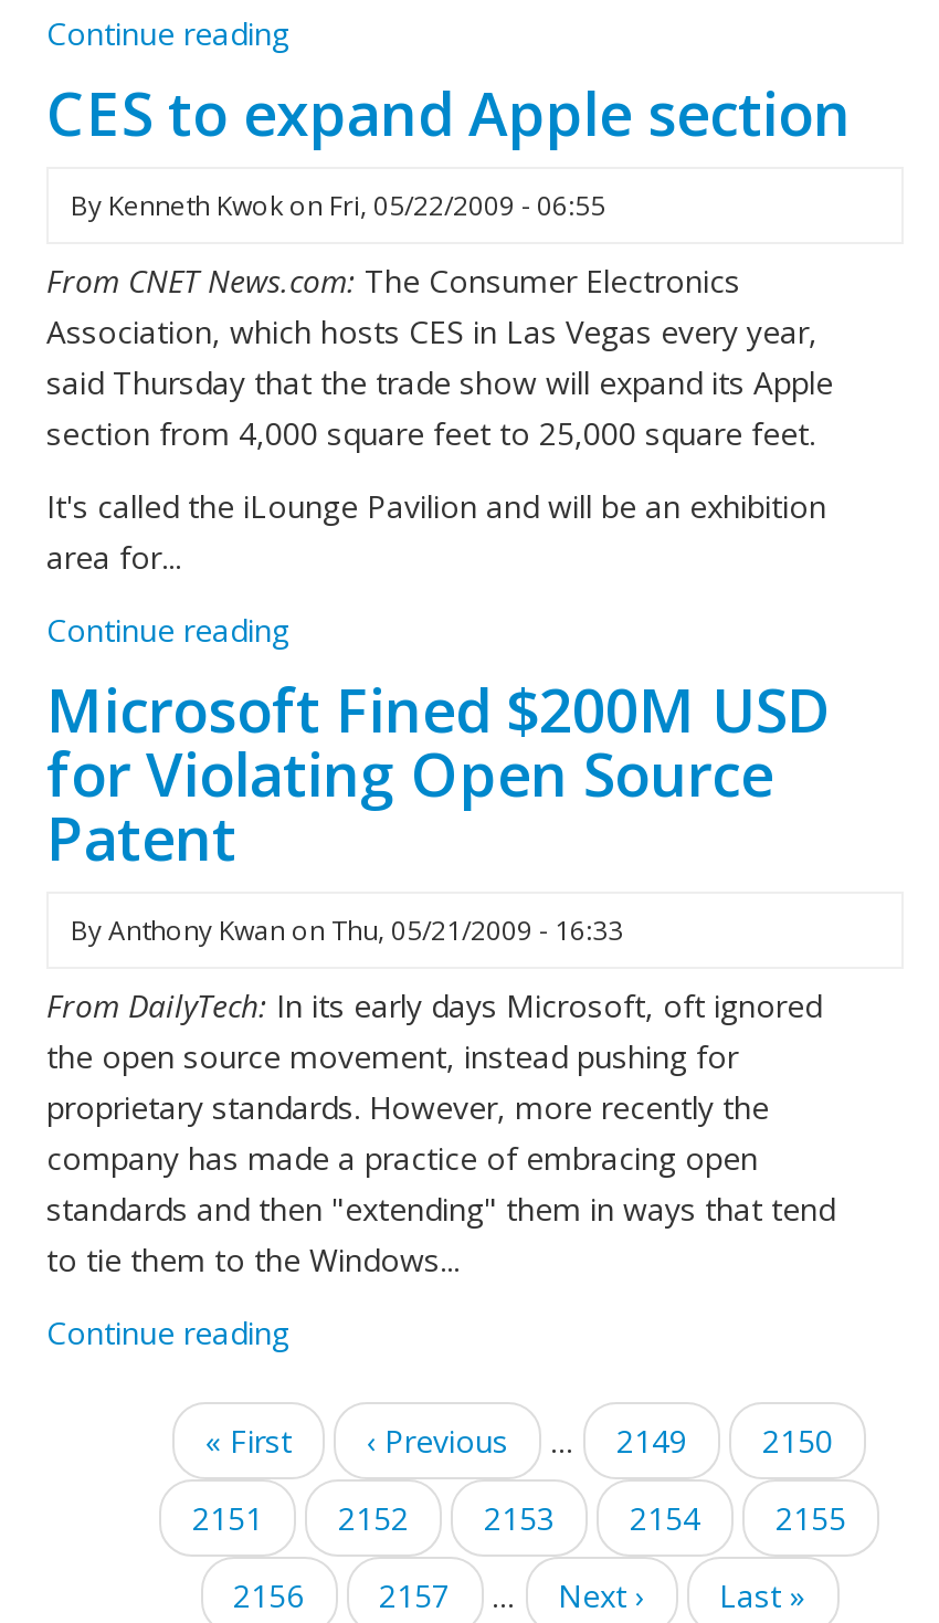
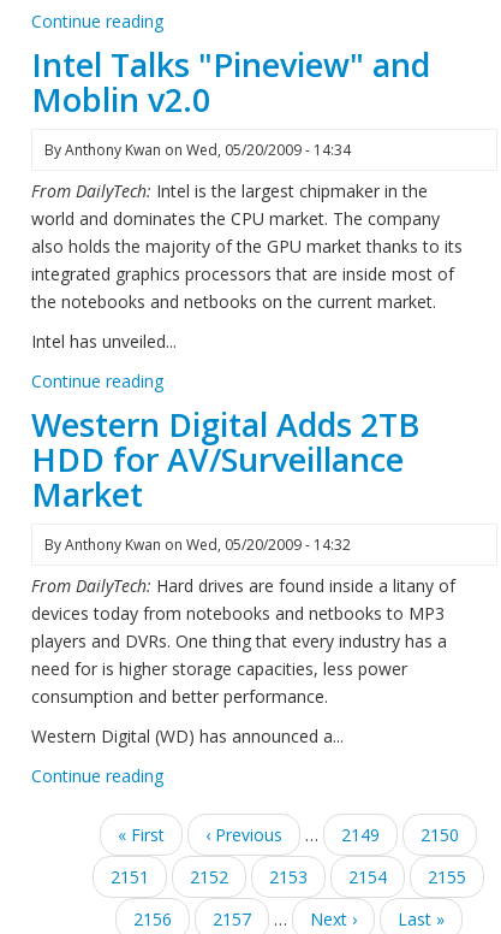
- CES to expand Apple section
- By Kenneth Kwok on Fri, 05/22/2009 - 06:55
+ Intel Talks "Pineview" and
+ Moblin v2.0
+ By Anthony Kwan on Wed, 05/20/2009 - 14:34

- From CNET News.com: The Consumer Electronics
- Association, which hosts CES in Las Vegas every year,
- said Thursday that the trade show will expand its Apple
- section from 4,000 square feet to 25,000 square feet.
+ From DailyTech: Intel is the largest chipmaker in the
+ world and dominates the CPU market. The company
+ also holds the majority of the GPU market thanks to its
+ integrated graphics processors that are inside most of
+ the notebooks and netbooks on the current market.

- It's called the iLounge Pavilion and will be an exhibition
- area for...
+ Intel has unveiled...

- Microsoft Fined $200M USD
- for Violating Open Source
- Patent
- By Anthony Kwan on Thu, 05/21/2009 - 16:33
- From DailyTech: In its early days Microsoft, oft ignored
- the open source movement, instead pushing for
- proprietary standards. However, more recently the
- company has made a practice of embracing open
- standards and then "extending" them in ways that tend
- to tie them to the Windows...
+ Western Digital Adds 2TB
+ HDD for AV/Surveillance
+ Market
+ By Anthony Kwan on Wed, 05/20/2009 - 14:32
+ From DailyTech: Hard drives are found inside a litany of
+ devices today from notebooks and netbooks to MP3
+ players and DVRs. One thing that every industry has a
+ need for is higher storage capacities, less power
+ consumption and better performance.
+ Western Digital (WD) has announced a...
